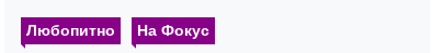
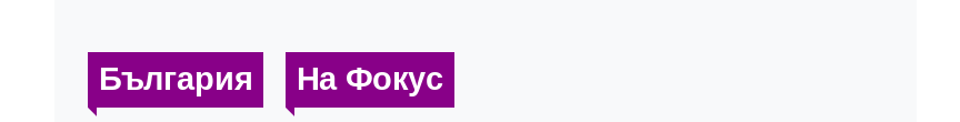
- Любопитно
+ България
